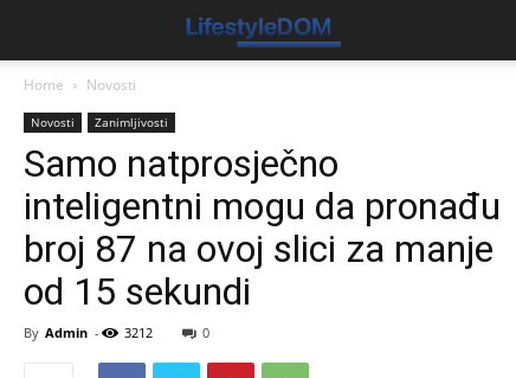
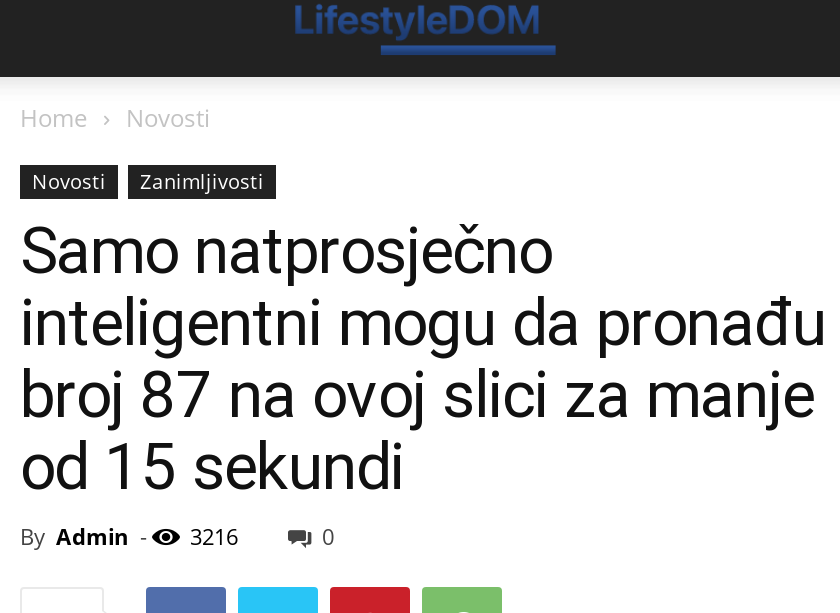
- By Admin - 3212
+ By Admin - 3216
